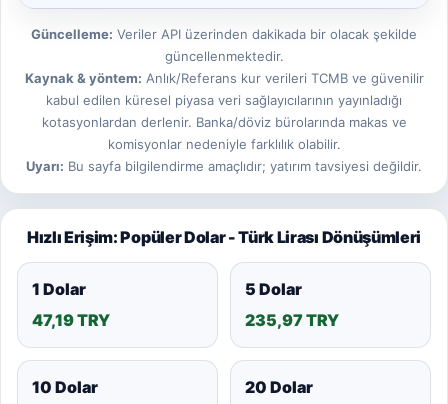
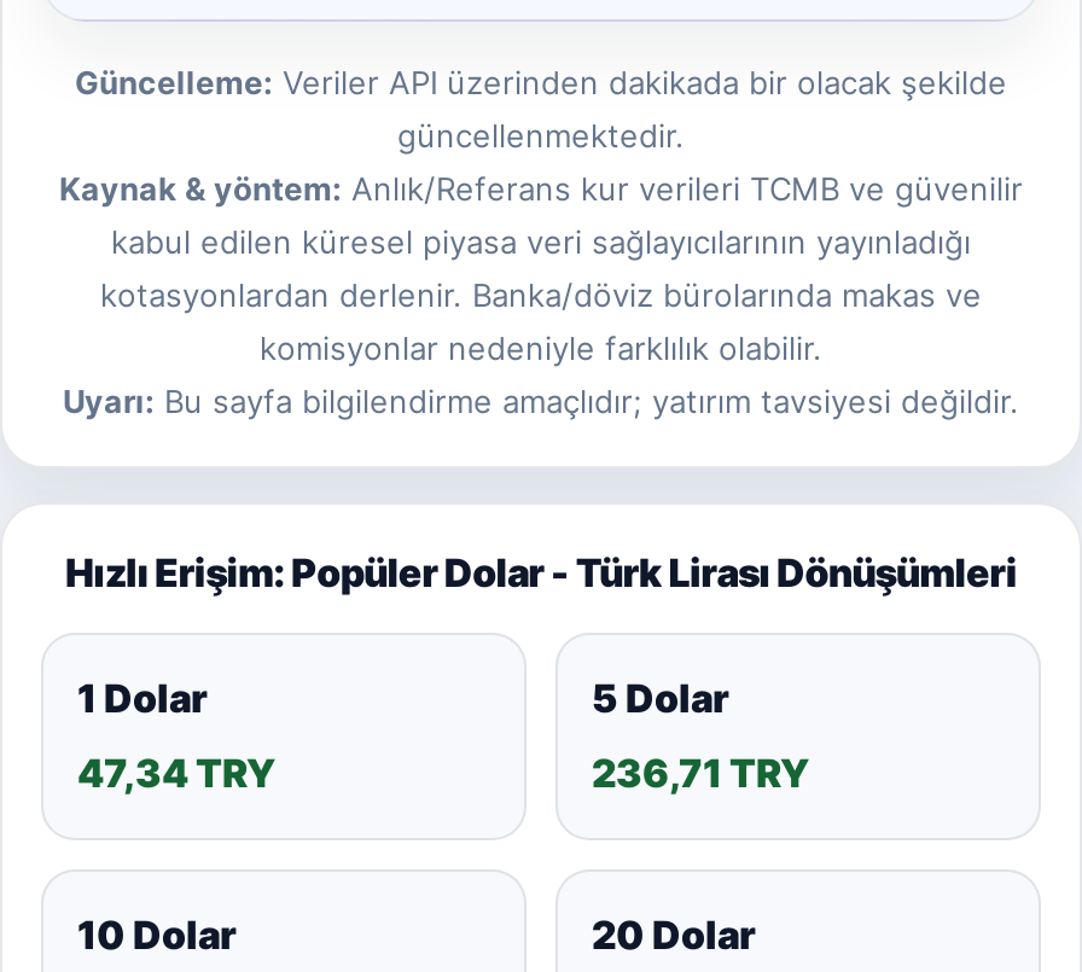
- 47,19 TRY
+ 47,34 TRY

- 235,97 TRY
+ 236,71 TRY
